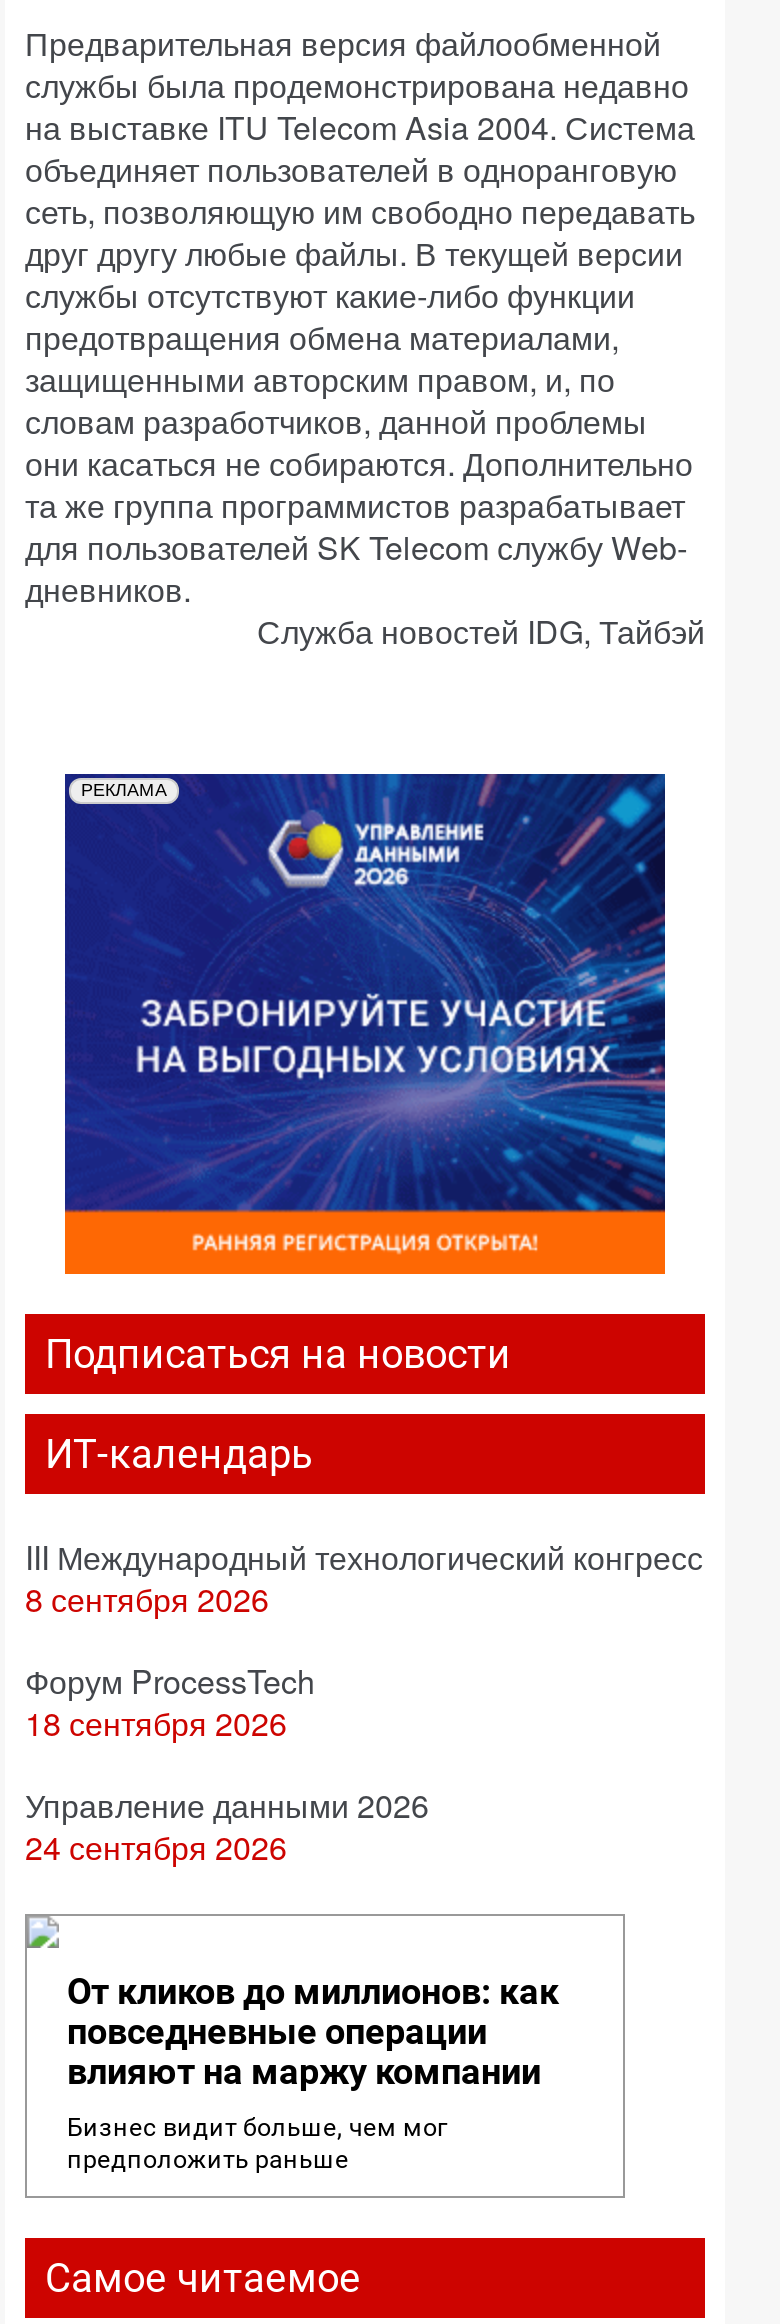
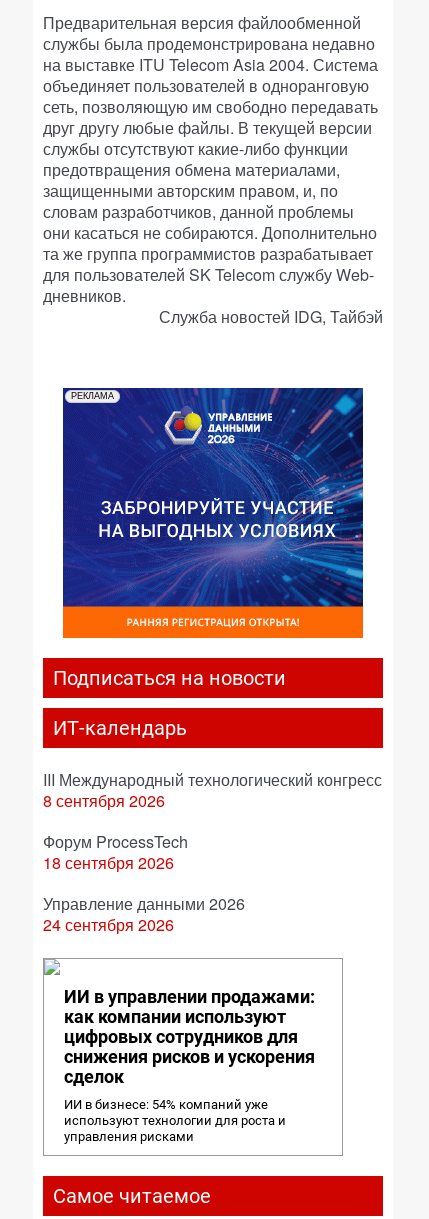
- От кликов до миллионов: как
- повседневные операции
- влияют на маржу компании
+ ИИ в управлении продажами:
+ как компании используют
+ цифровых сотрудников для
+ снижения рисков и ускорения
+ сделок

- Бизнес видит больше, чем мог
- предположить раньше
+ ИИ в бизнесе: 54% компаний уже
+ используют технологии для роста и
+ управления рисками
